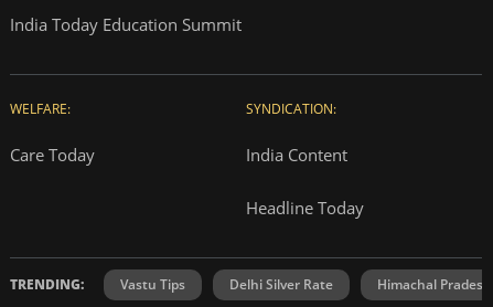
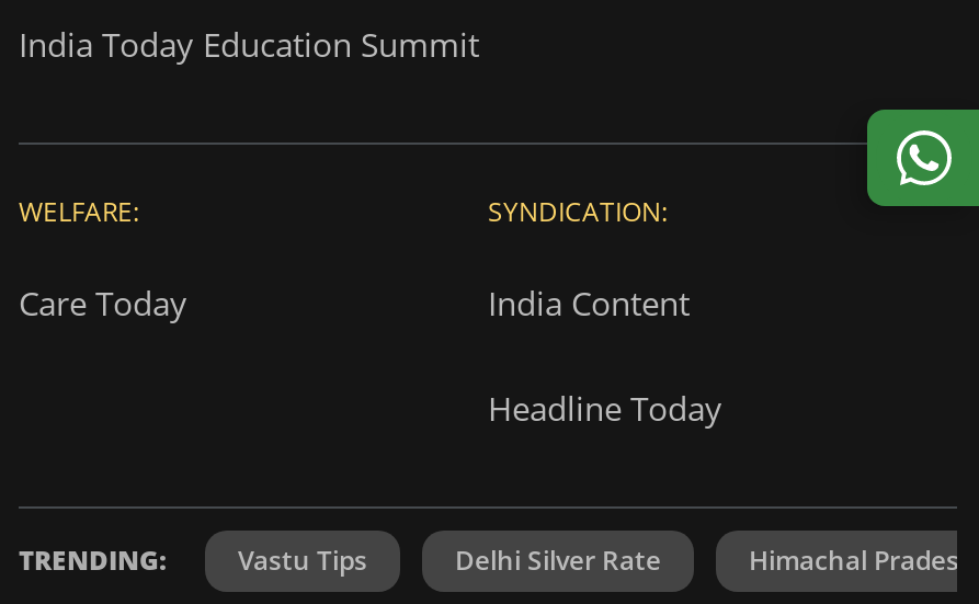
+ [image]
